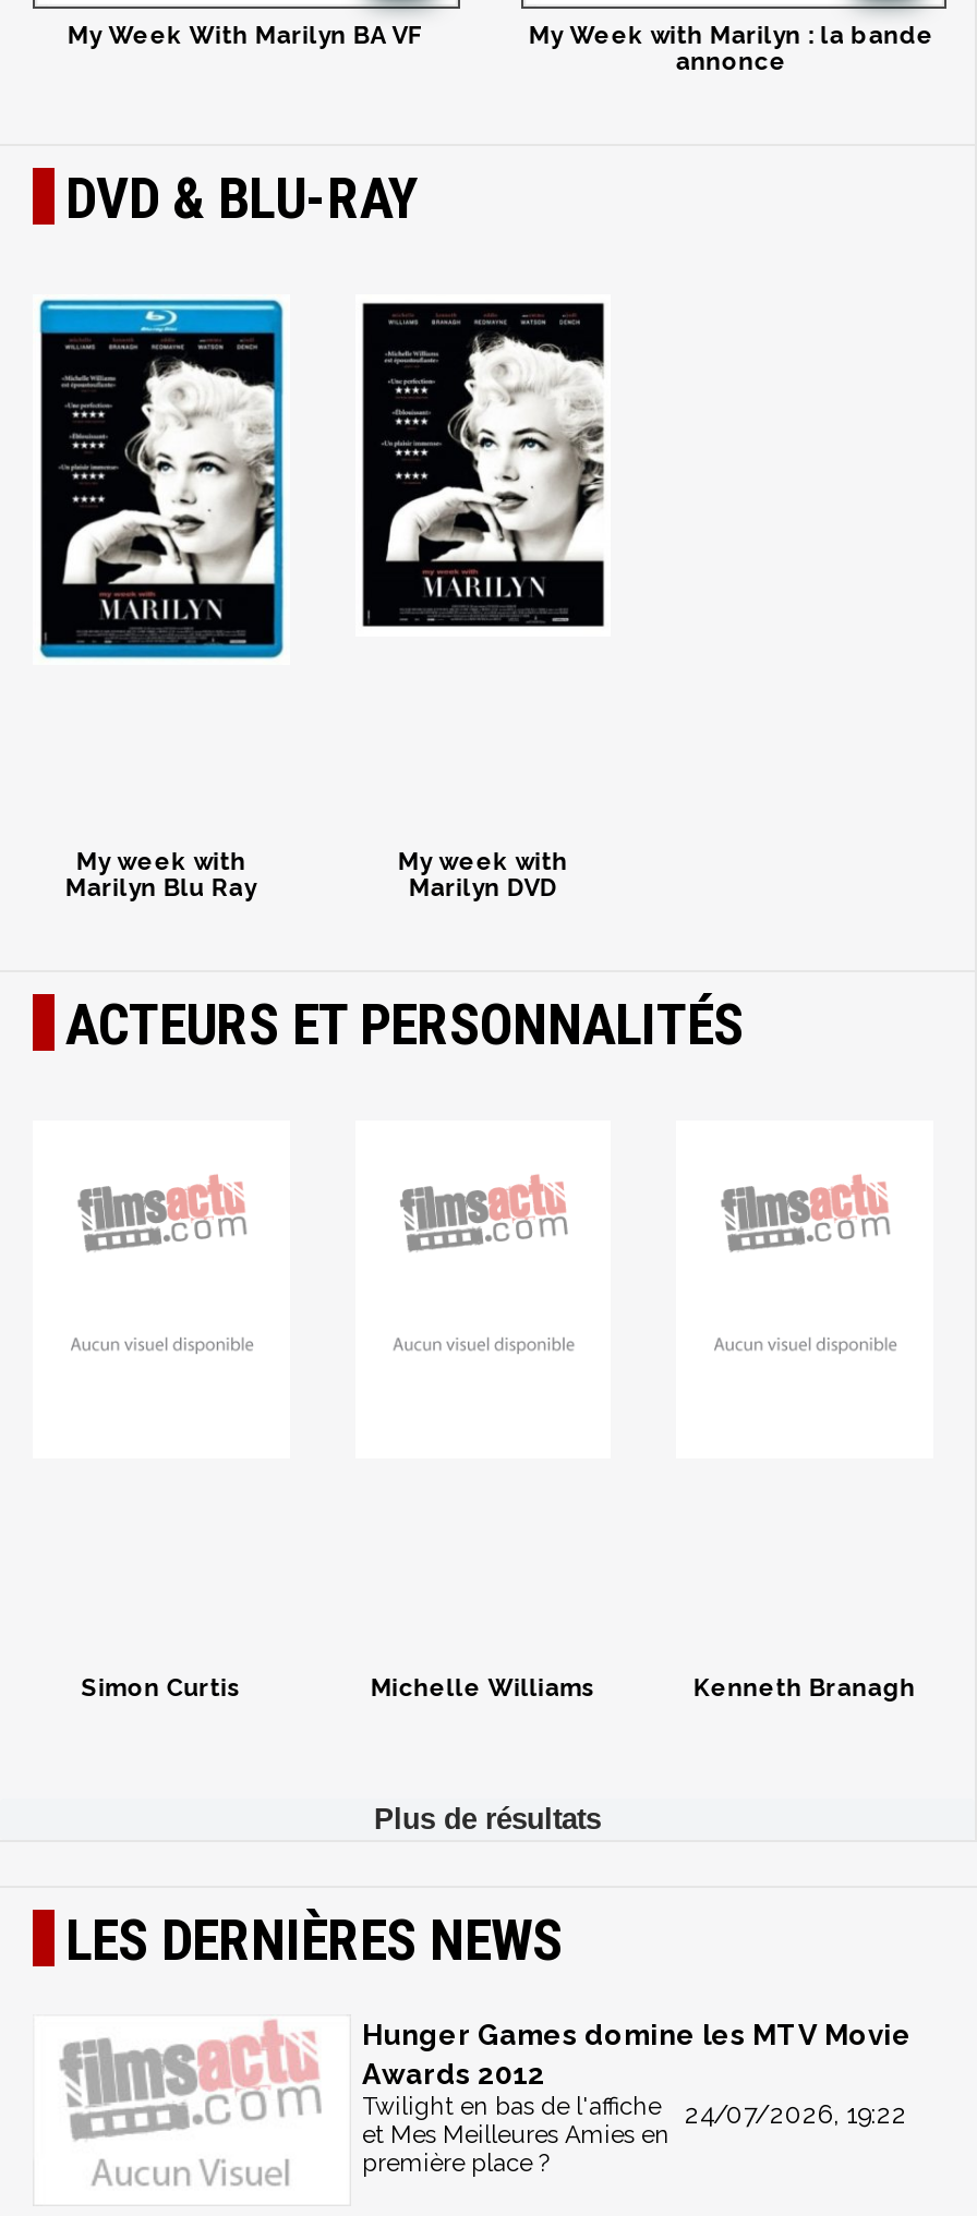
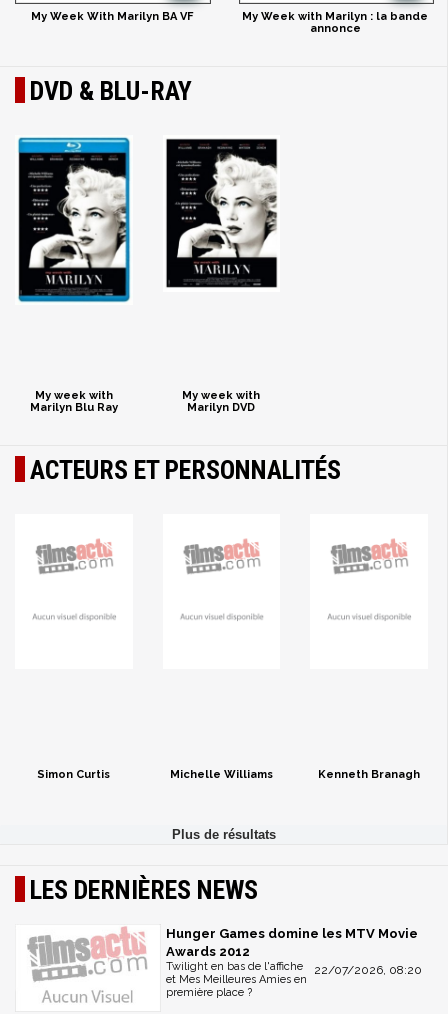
- Twilight en bas de l'affiche 24/07/2026, 19:22
+ Twilight en bas de l'affiche 22/07/2026, 08:20
